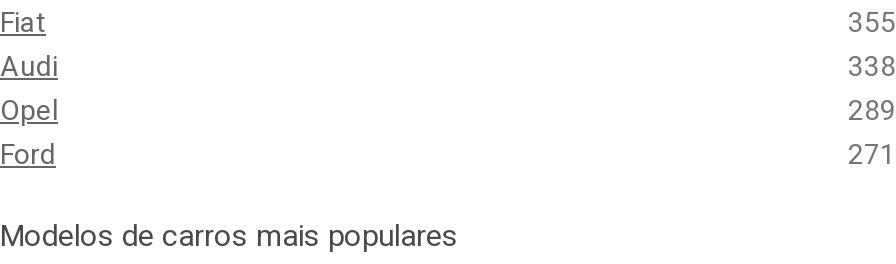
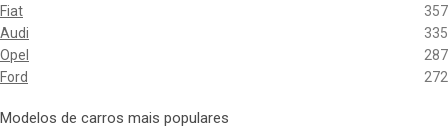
- 355
+ 357

- 338
+ 335

- 289
+ 287

- 271
+ 272
